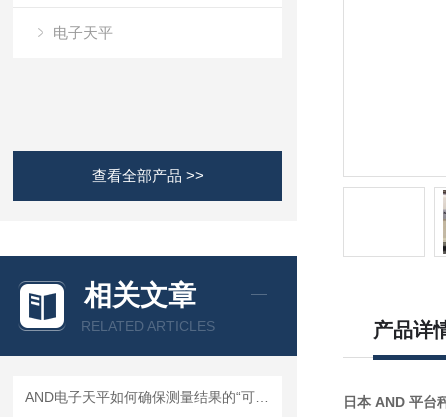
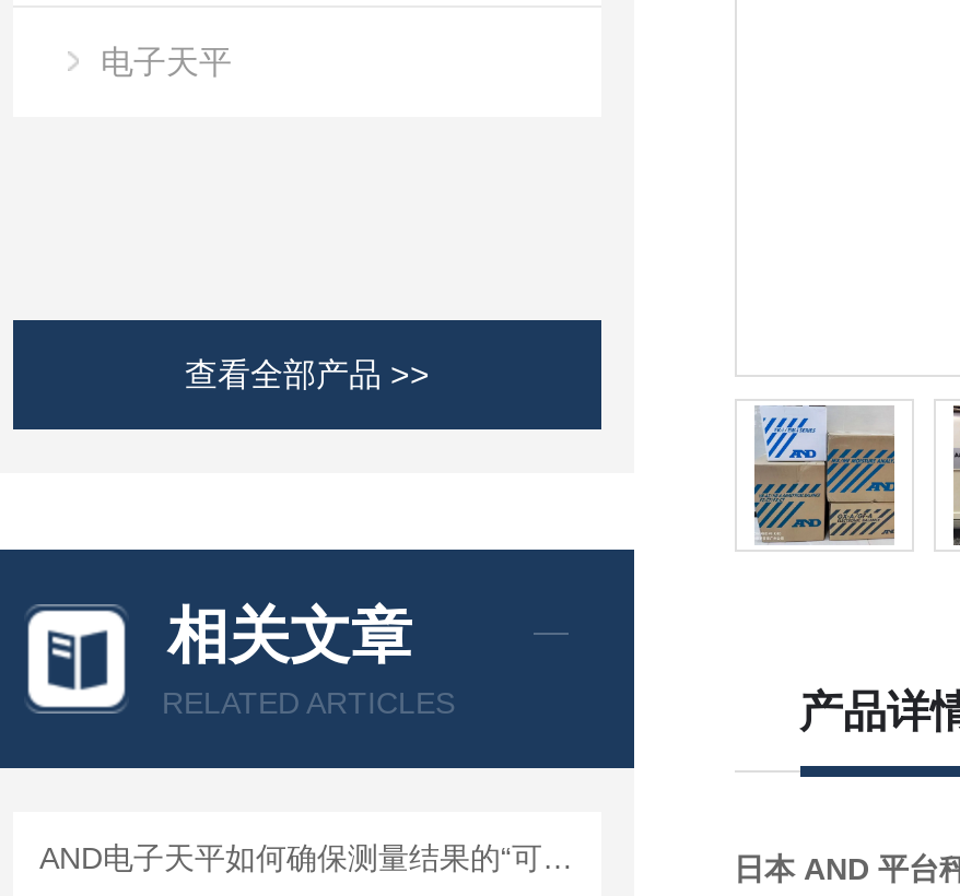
+ [image]
